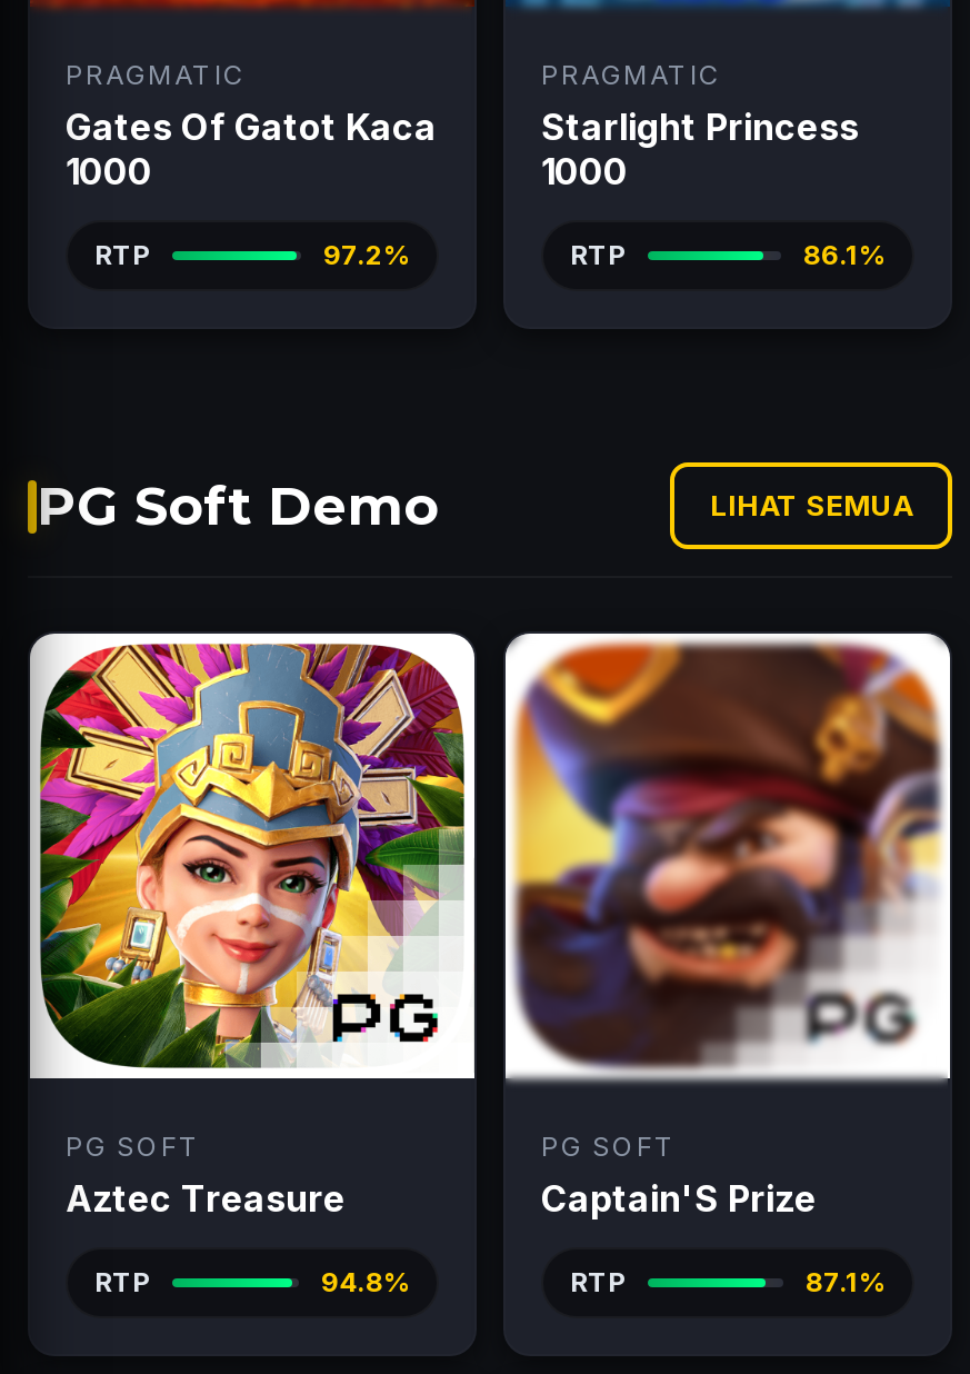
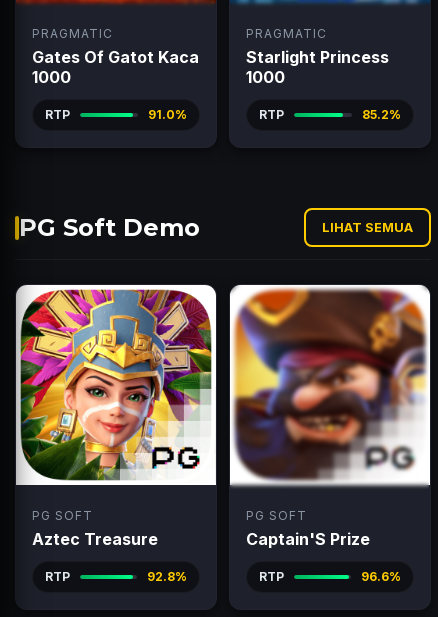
- 97.2%
+ 91.0%

- 86.1%
+ 85.2%

- 94.8%
+ 92.8%

- 87.1%
+ 96.6%
